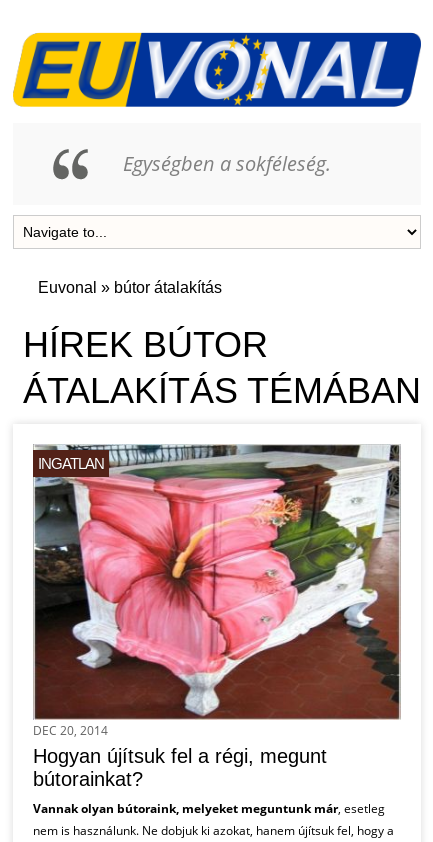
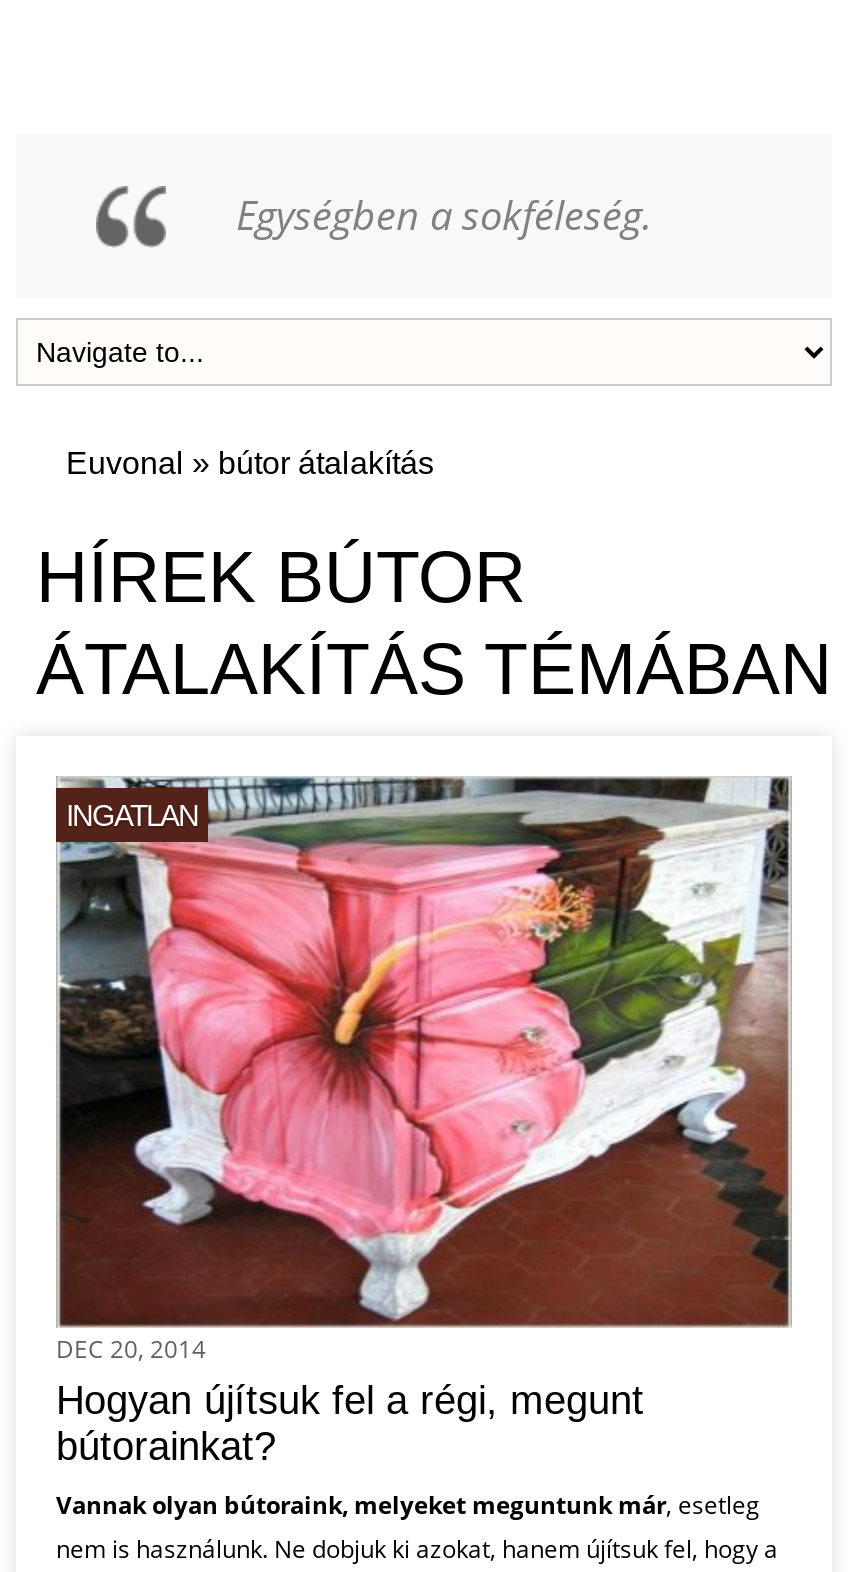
- [image]
